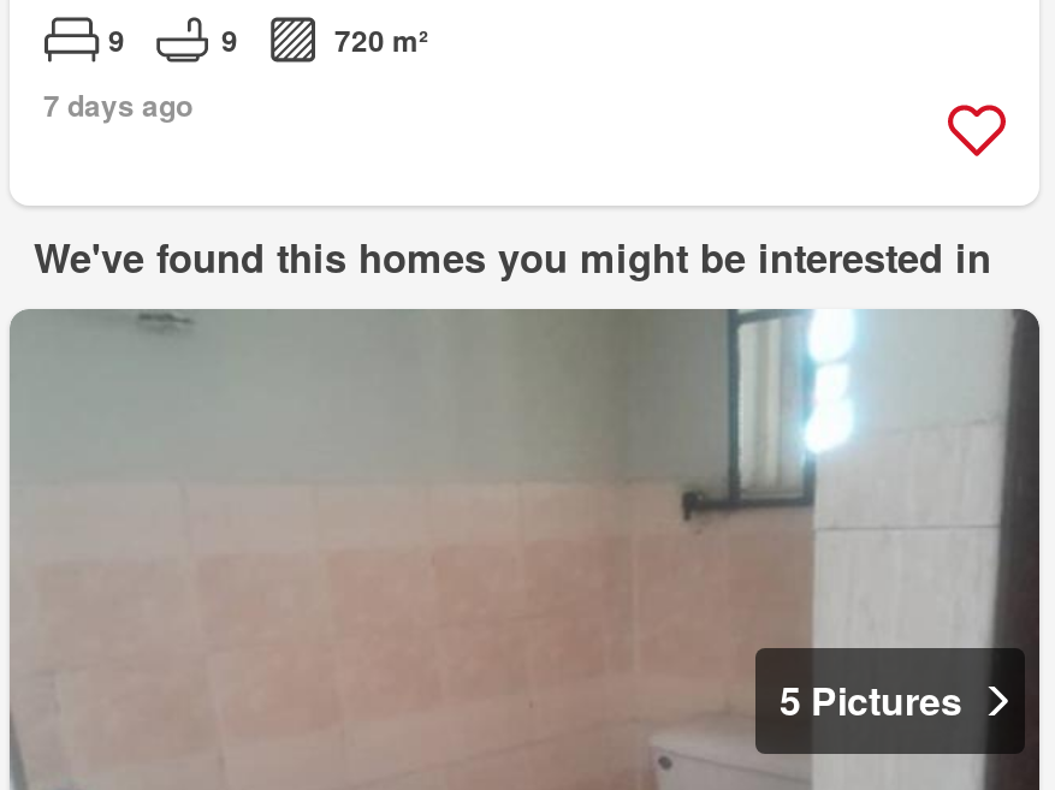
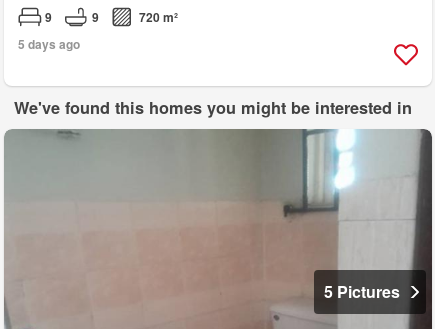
- 7 days ago
+ 5 days ago
